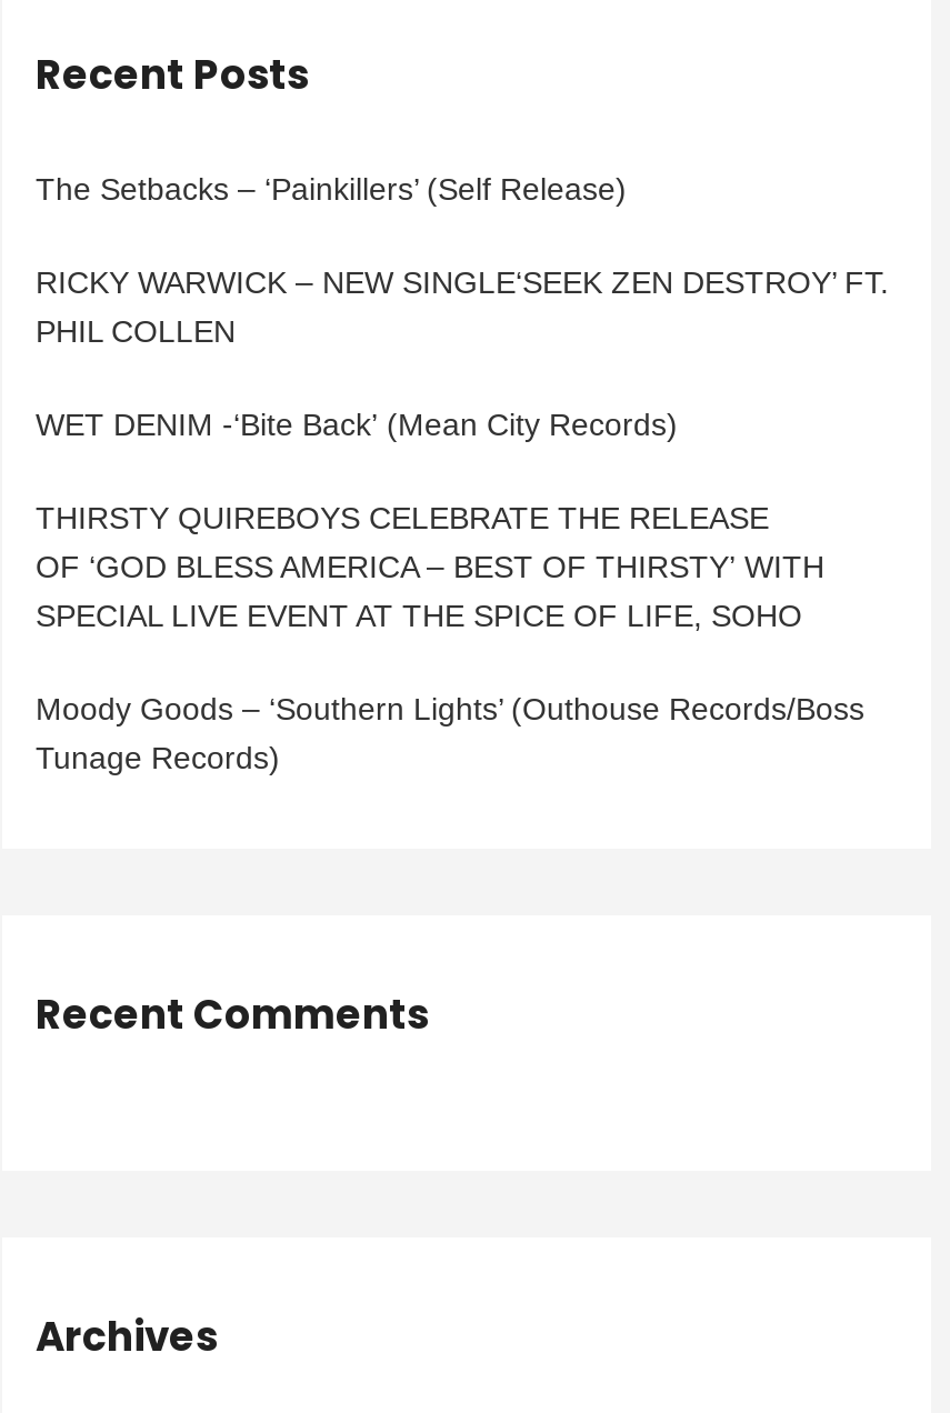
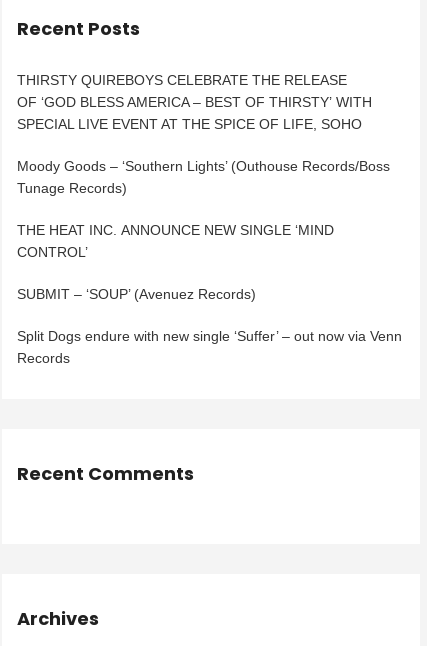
- The Setbacks – ‘Painkillers’ (Self Release)
- RICKY WARWICK – NEW SINGLE‘SEEK ZEN DESTROY’ FT.
- PHIL COLLEN
- WET DENIM -‘Bite Back’ (Mean City Records)

moved up: THIRSTY QUIREBOYS CELEBRATE THE RELEASE | OF ‘GOD BLESS AMERICA – BEST OF THIRSTY’ WITH | SPECIAL LIVE EVENT AT THE SPICE OF LIFE, SOHO | Moody Goods – ‘Southern Lights’ (Outhouse Records/Boss | Tunage Records)

+ THE HEAT INC. ANNOUNCE NEW SINGLE ‘MIND
+ CONTROL’
+ SUBMIT – ‘SOUP’ (Avenuez Records)
+ Split Dogs endure with new single ‘Suffer’ – out now via Venn
+ Records
